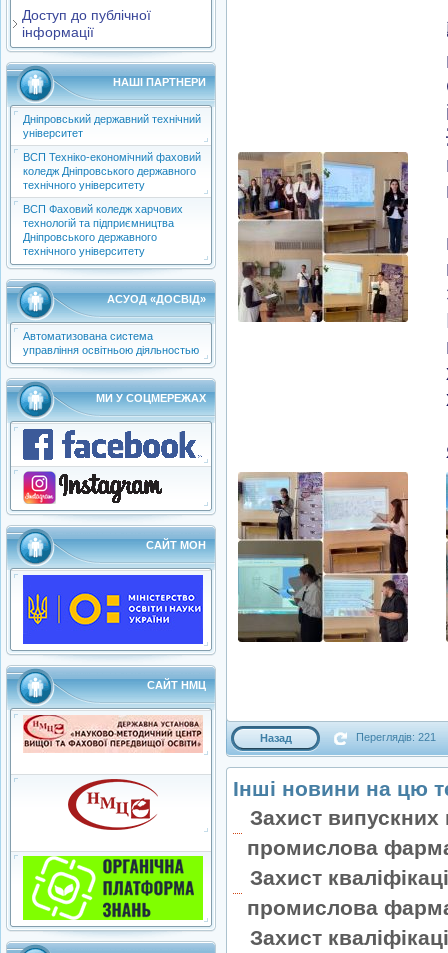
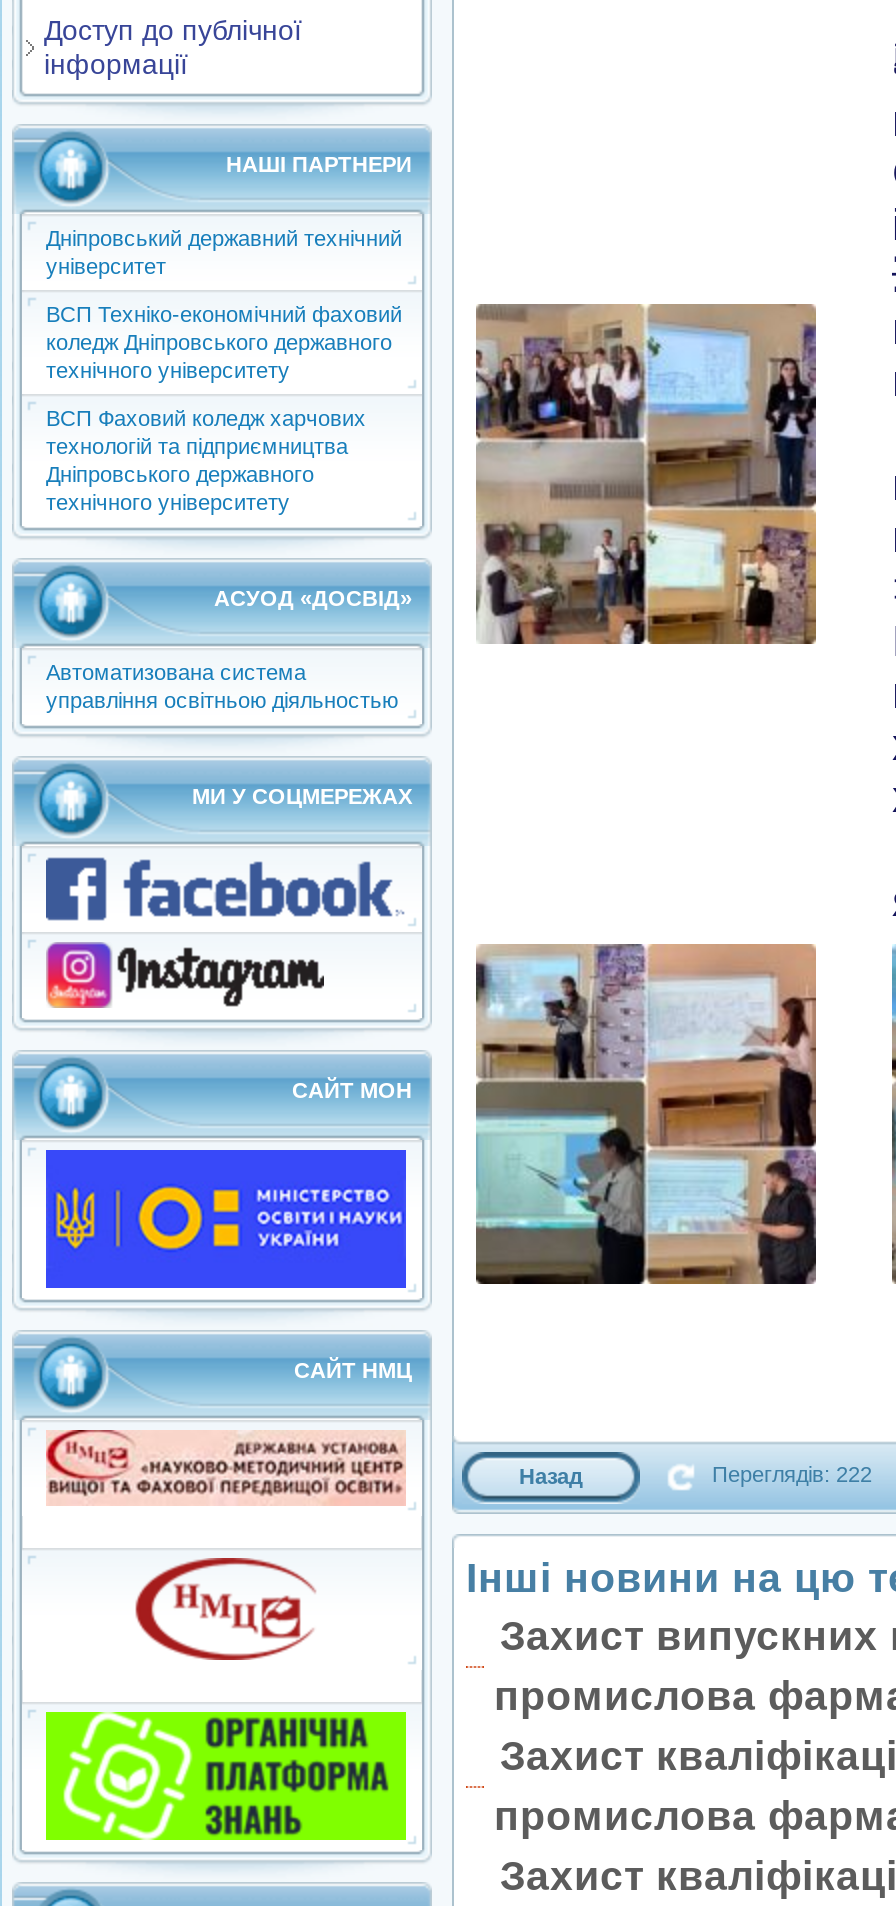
- Переглядів: 221
+ Переглядів: 222
